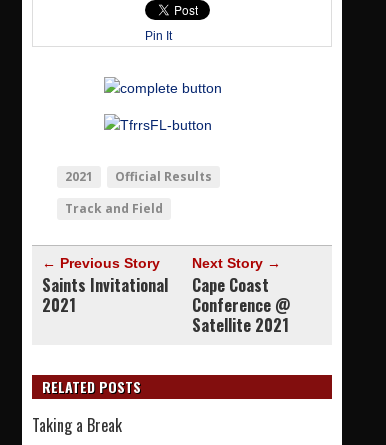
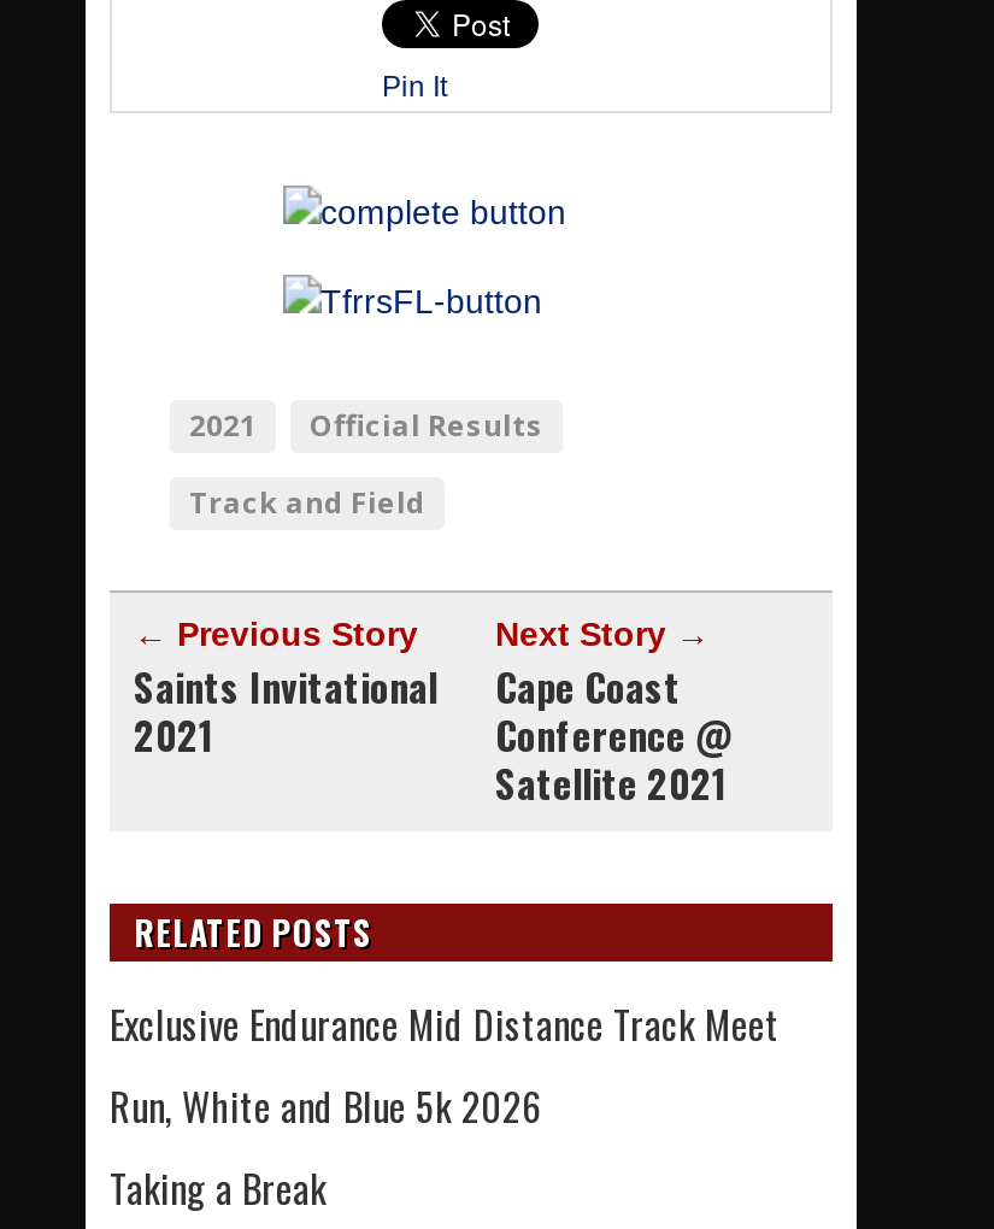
+ Exclusive Endurance Mid Distance Track Meet
+ Run, White and Blue 5k 2026
